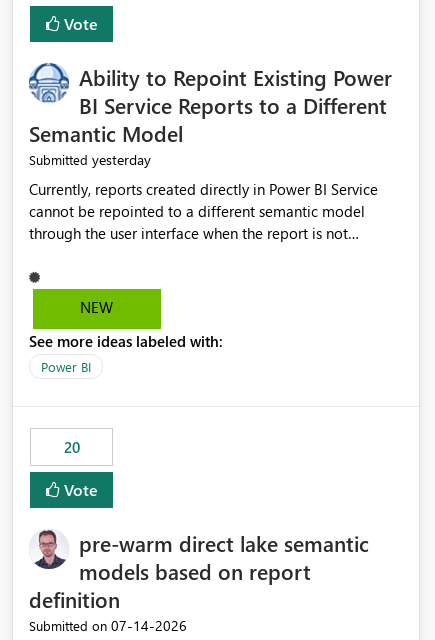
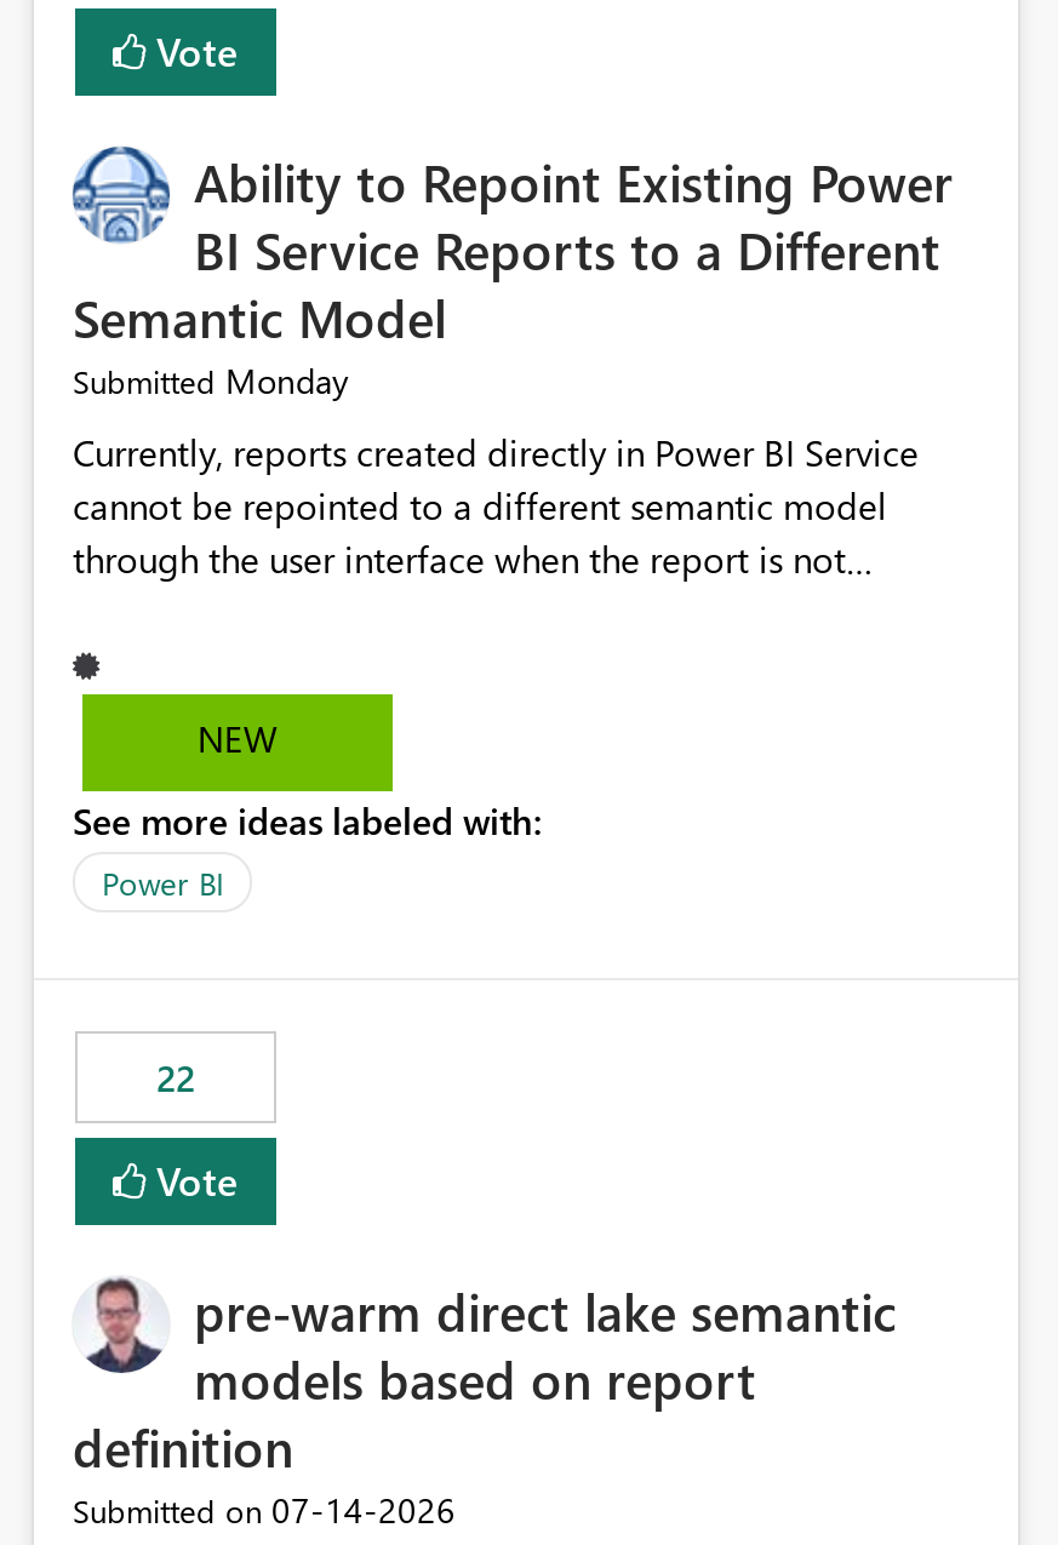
- Submitted yesterday
+ Submitted Monday

- 20
+ 22
